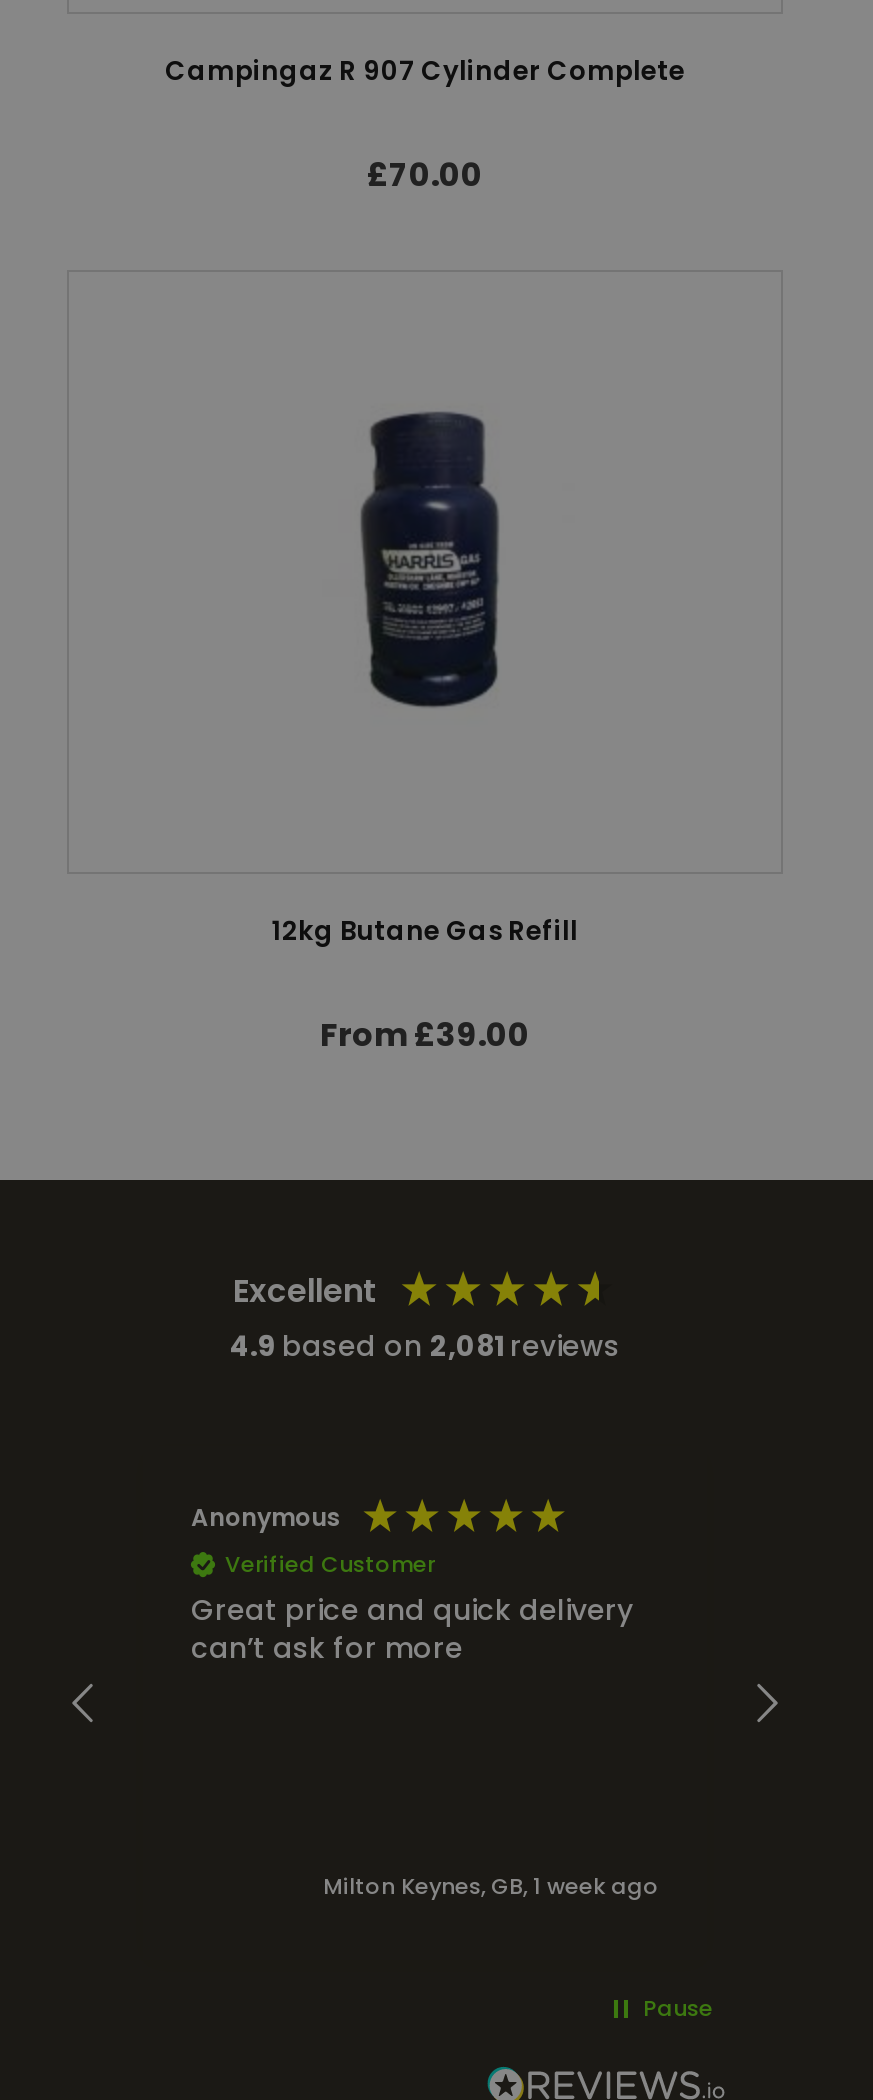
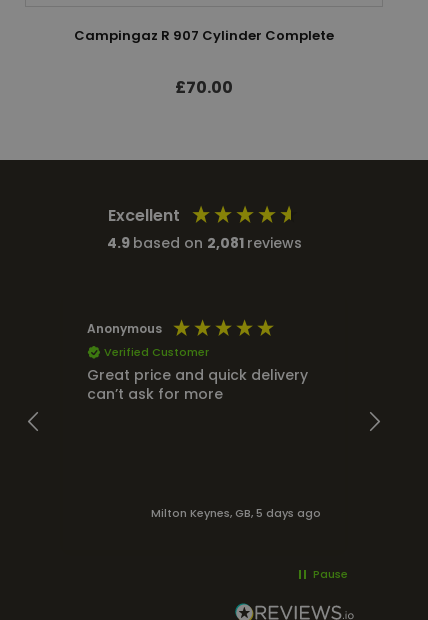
- [image]

- 12kg Butane Gas Refill
- From £39.00

- Milton Keynes, GB, 1 week ago
+ Milton Keynes, GB, 5 days ago
